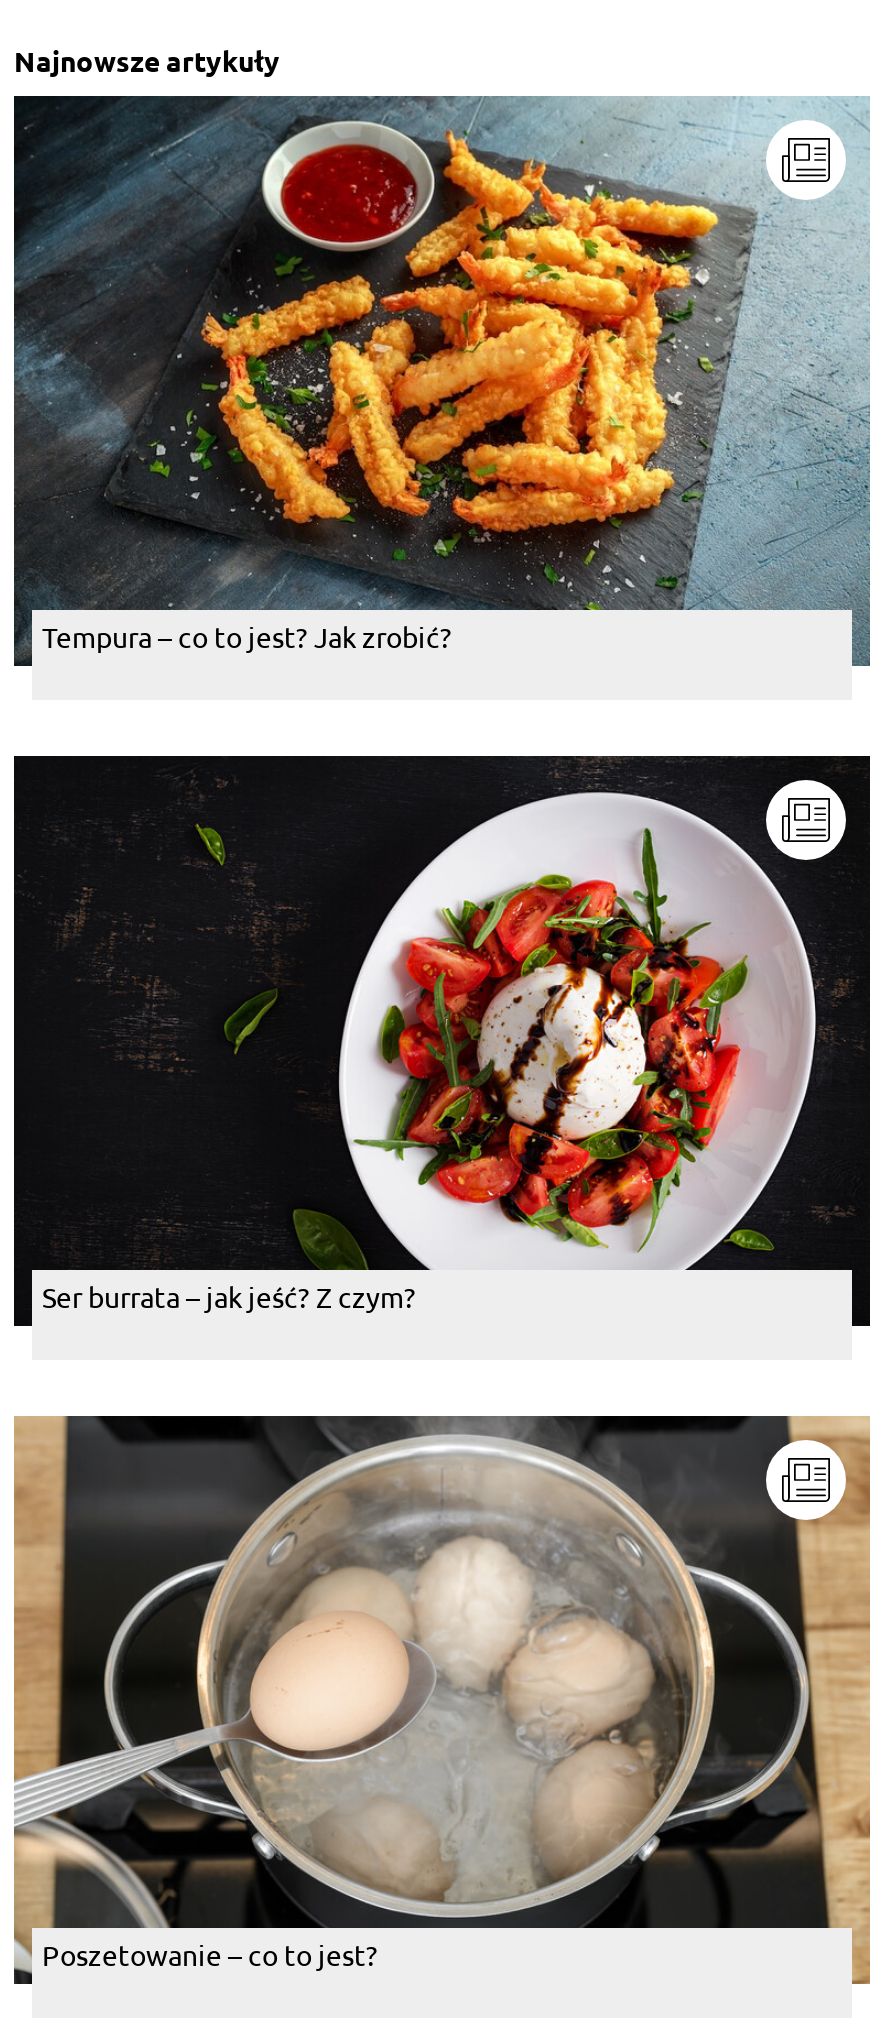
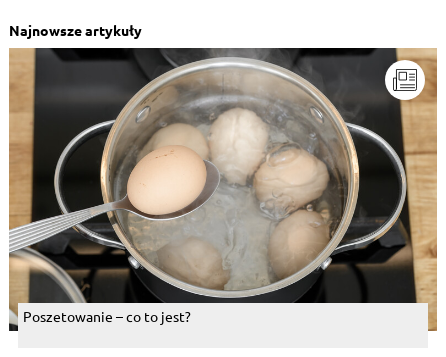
- [image]
- Tempura – co to jest? Jak zrobić?

- [image]
- Ser burrata – jak jeść? Z czym?
